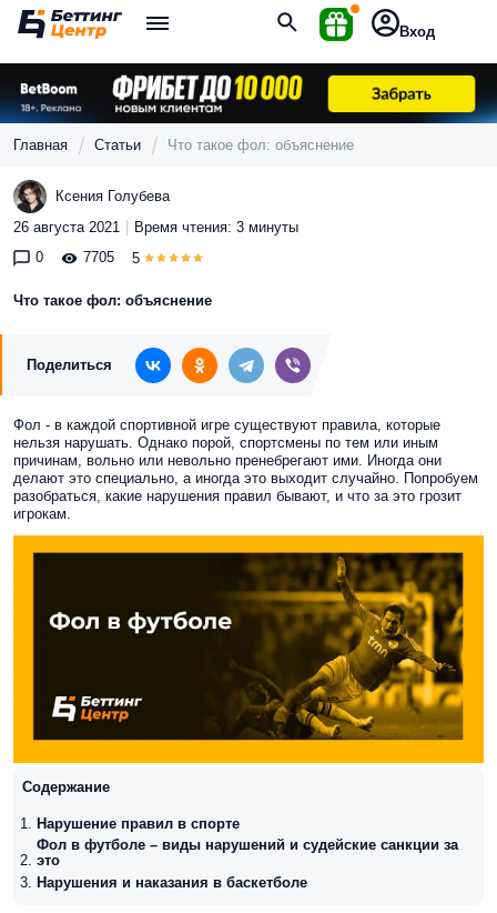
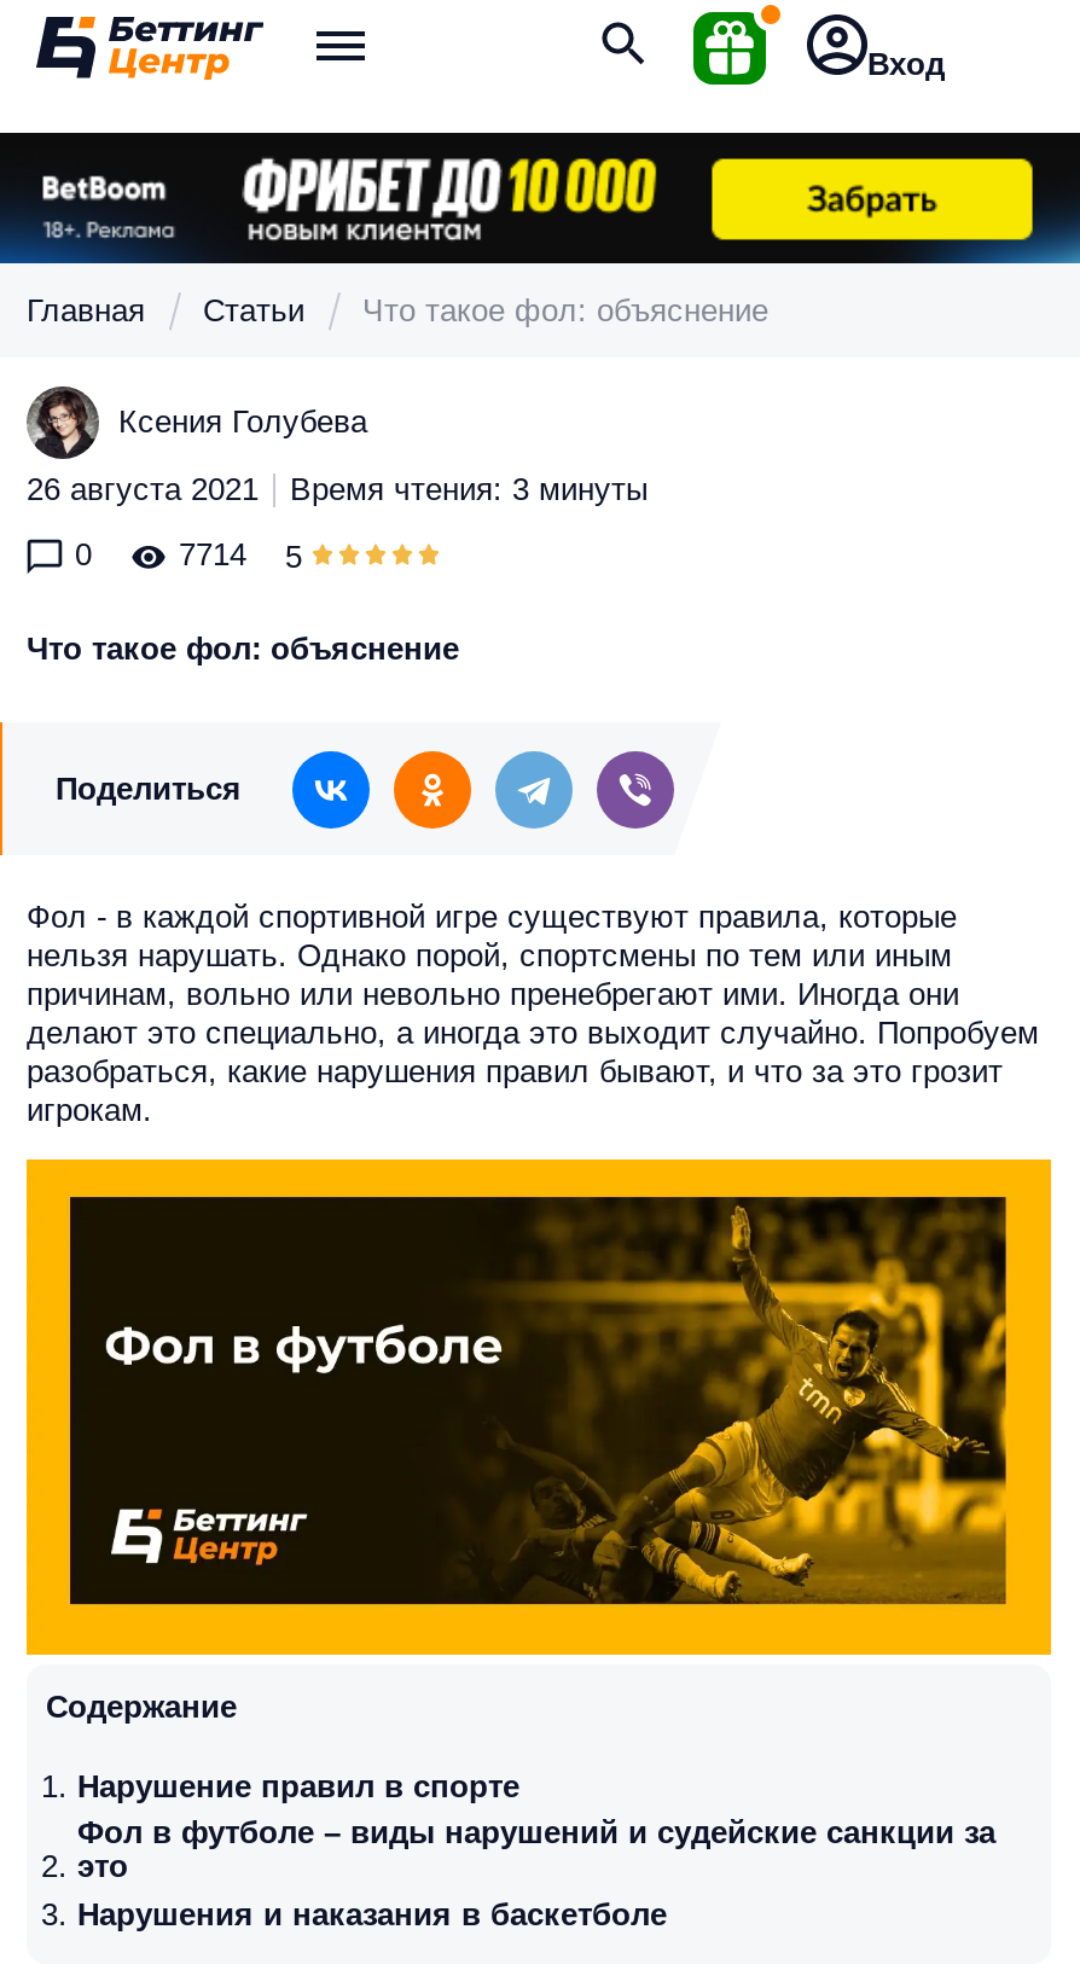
- 7705 5
+ 7714 5
